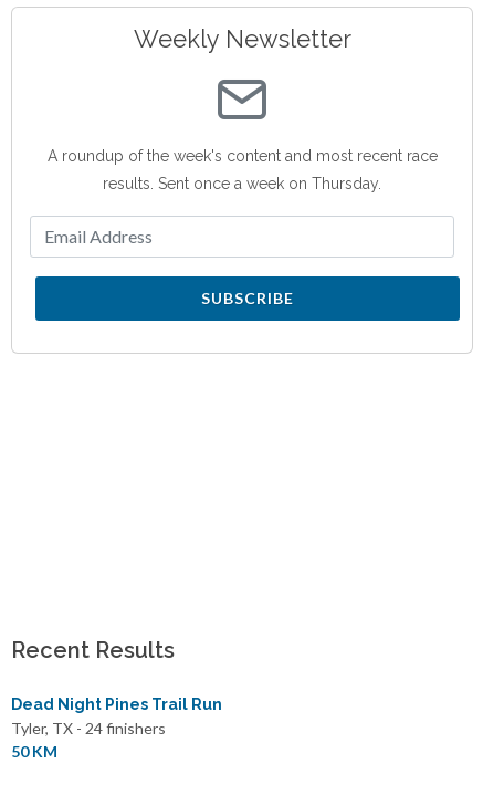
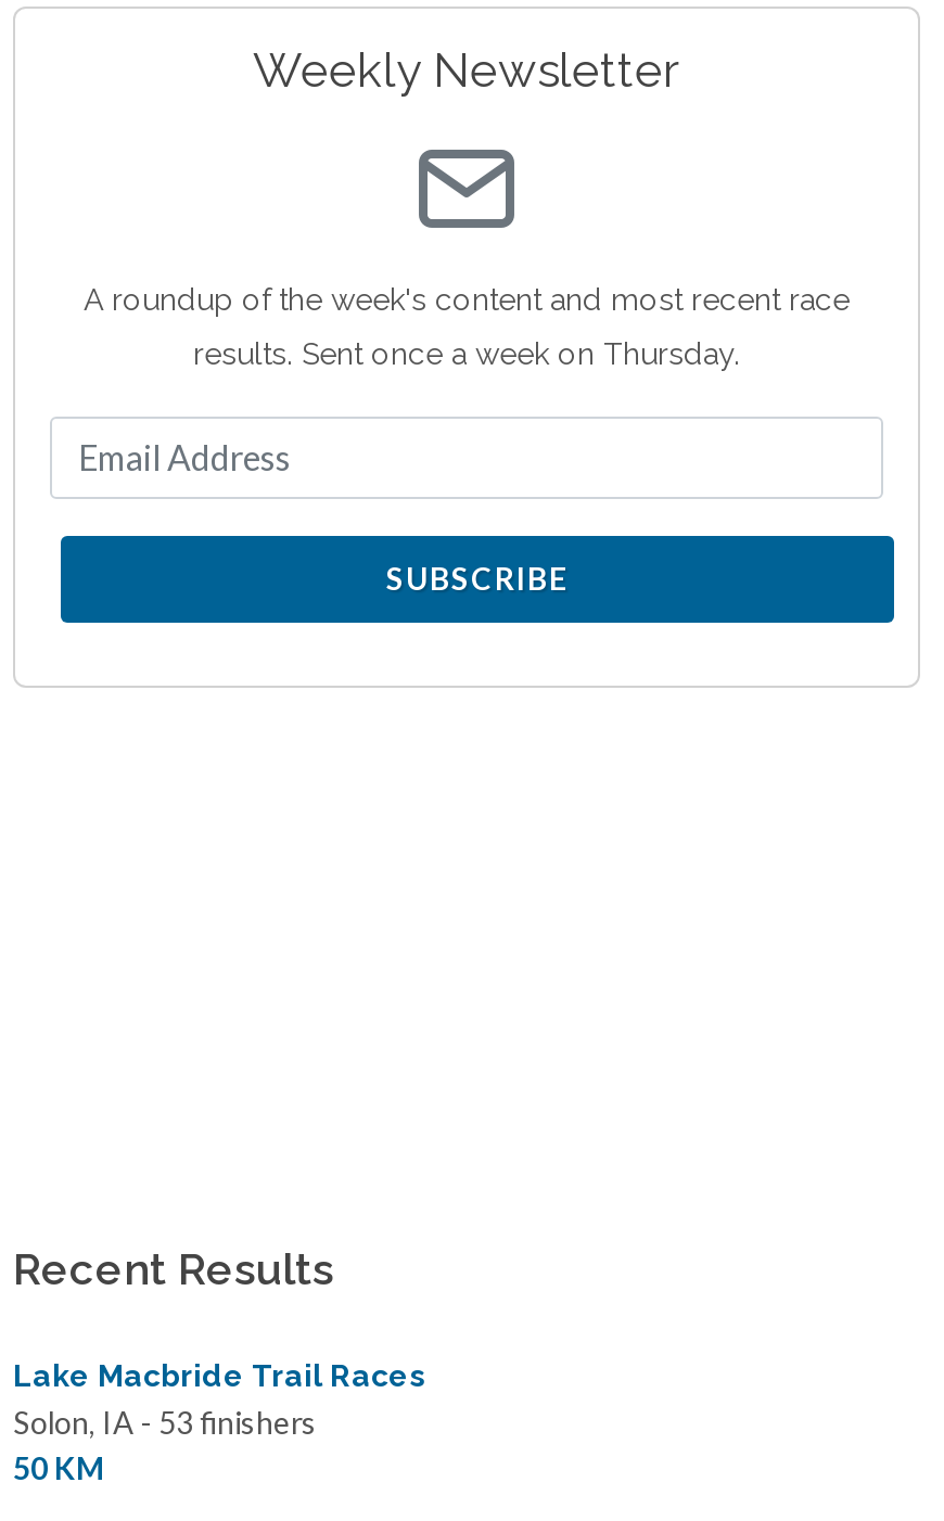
- Dead Night Pines Trail Run
- Tyler, TX - 24 finishers
+ Lake Macbride Trail Races
+ Solon, IA - 53 finishers
